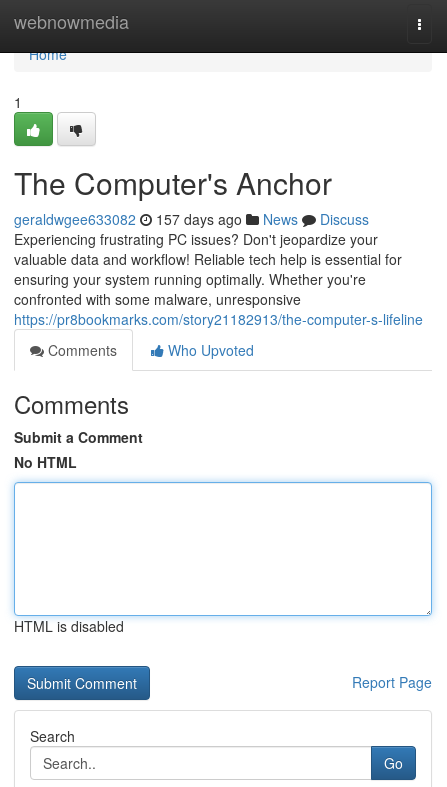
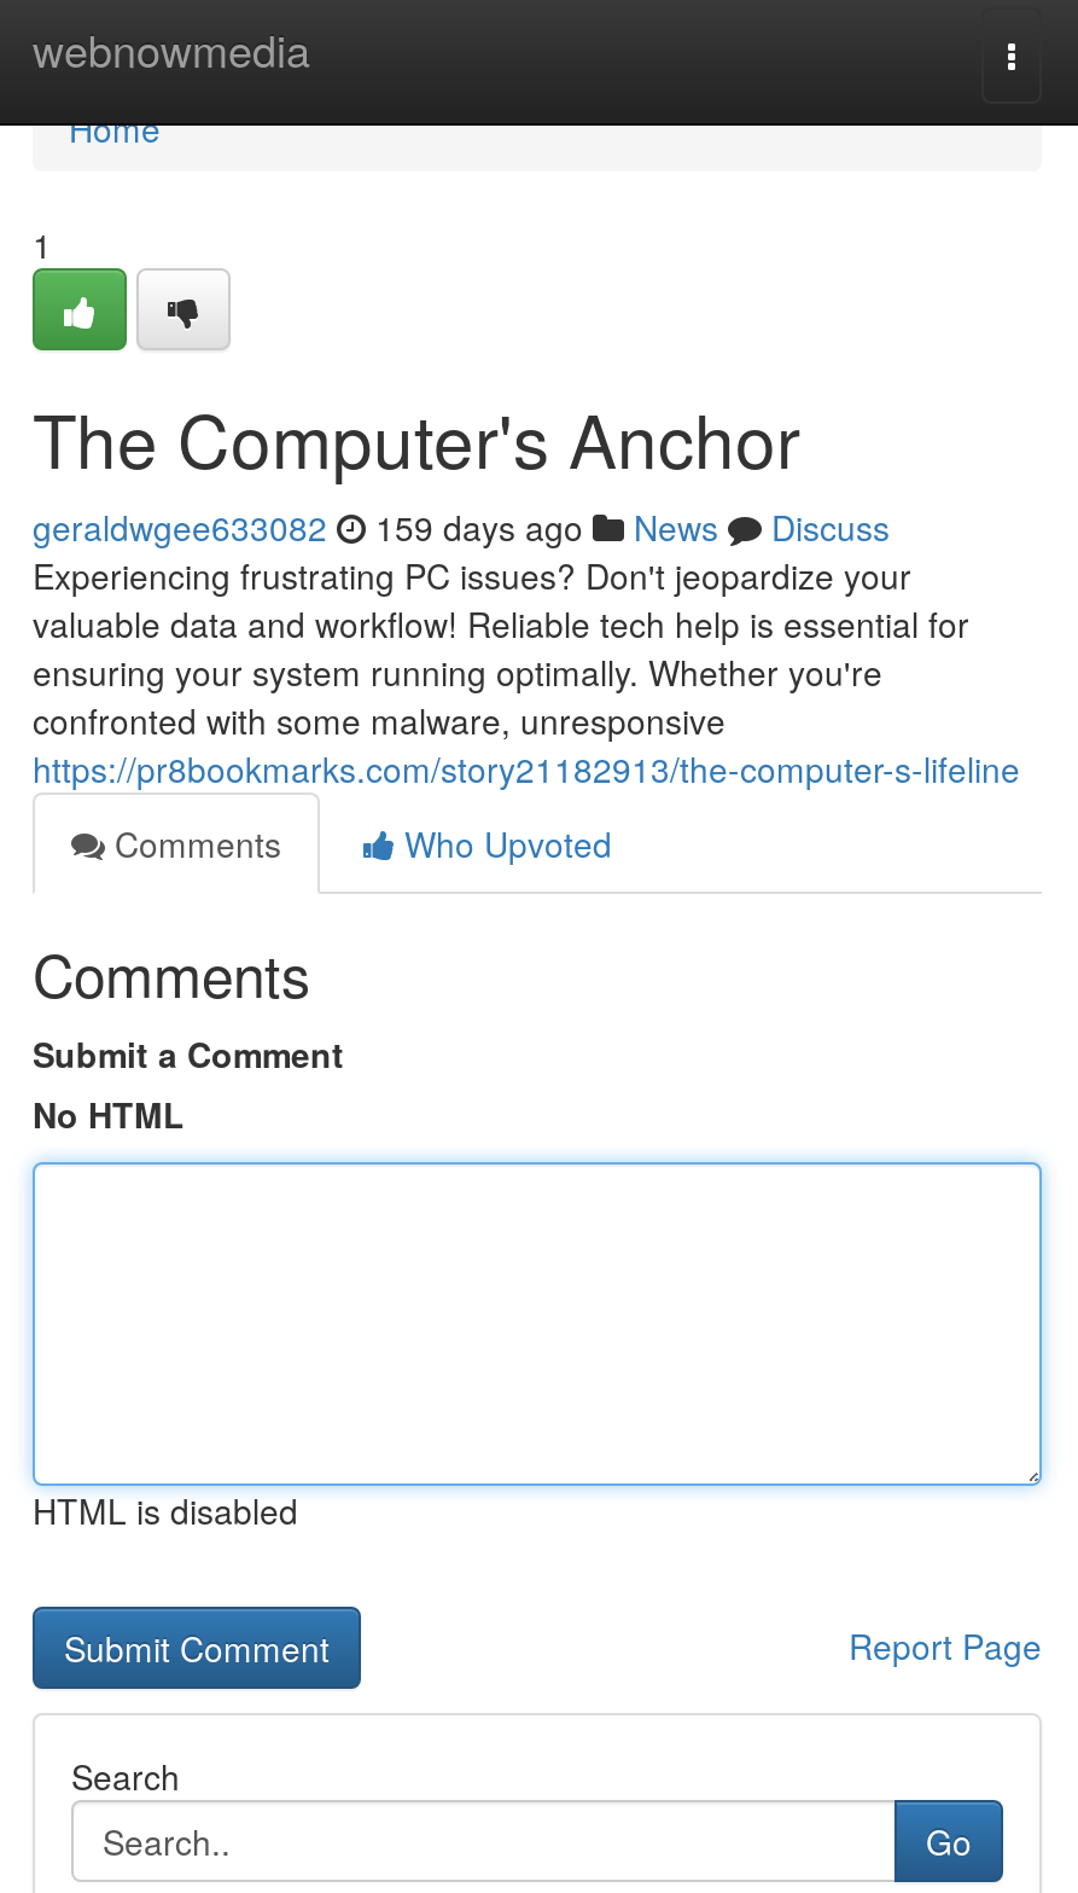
- geraldwgee633082 157 days ago News Discuss
+ geraldwgee633082 159 days ago News Discuss
